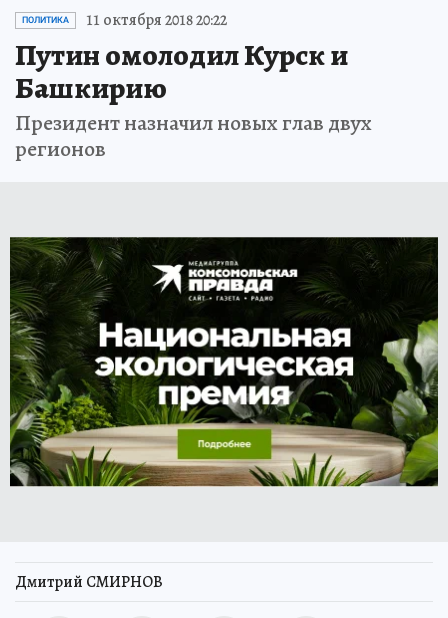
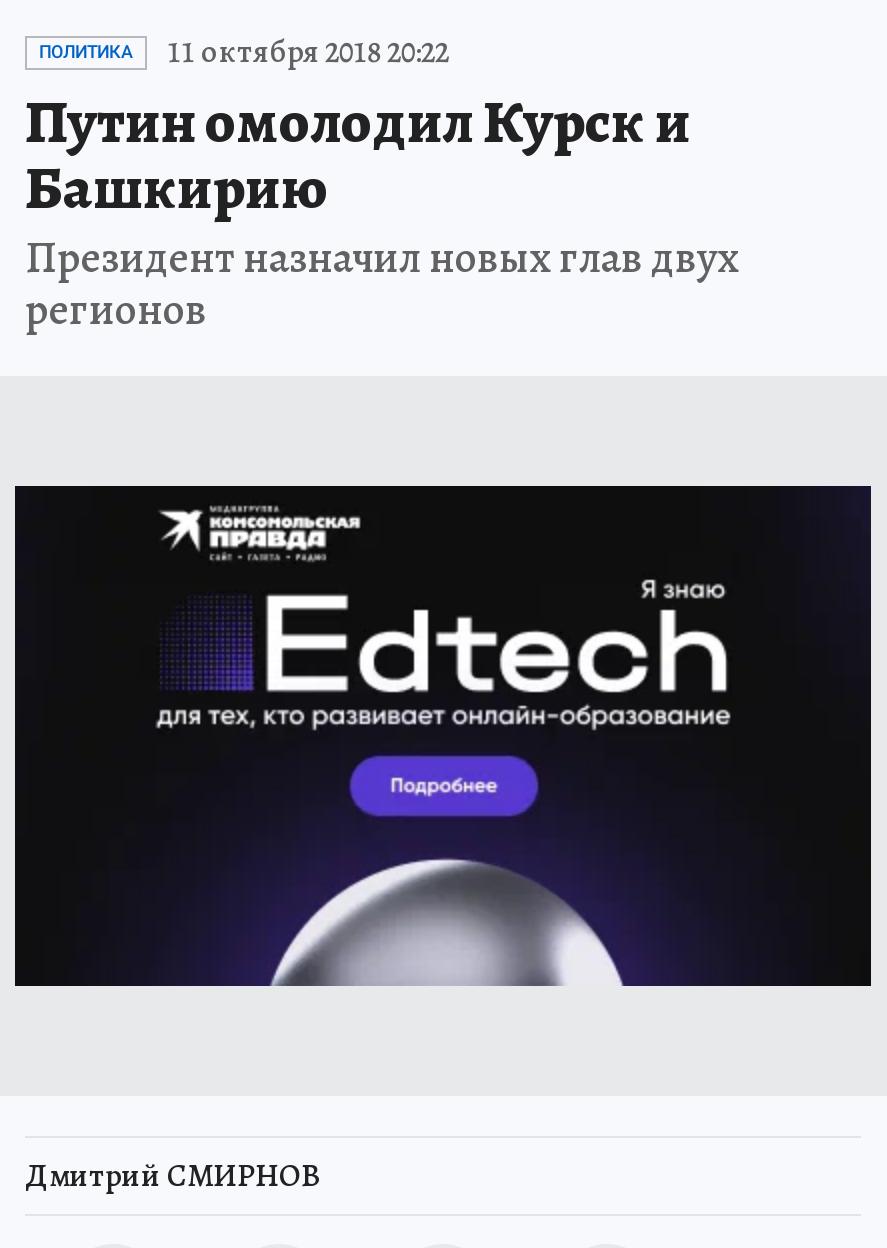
- [image]
+ [image]
